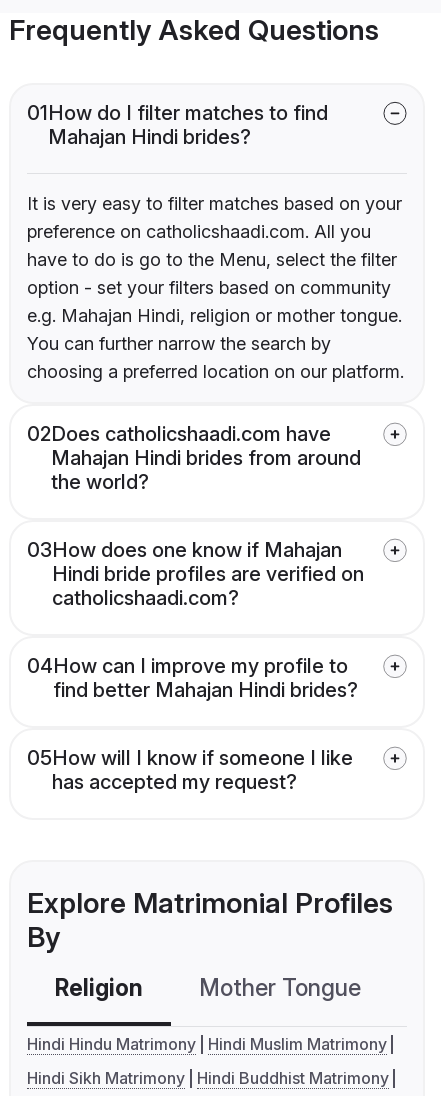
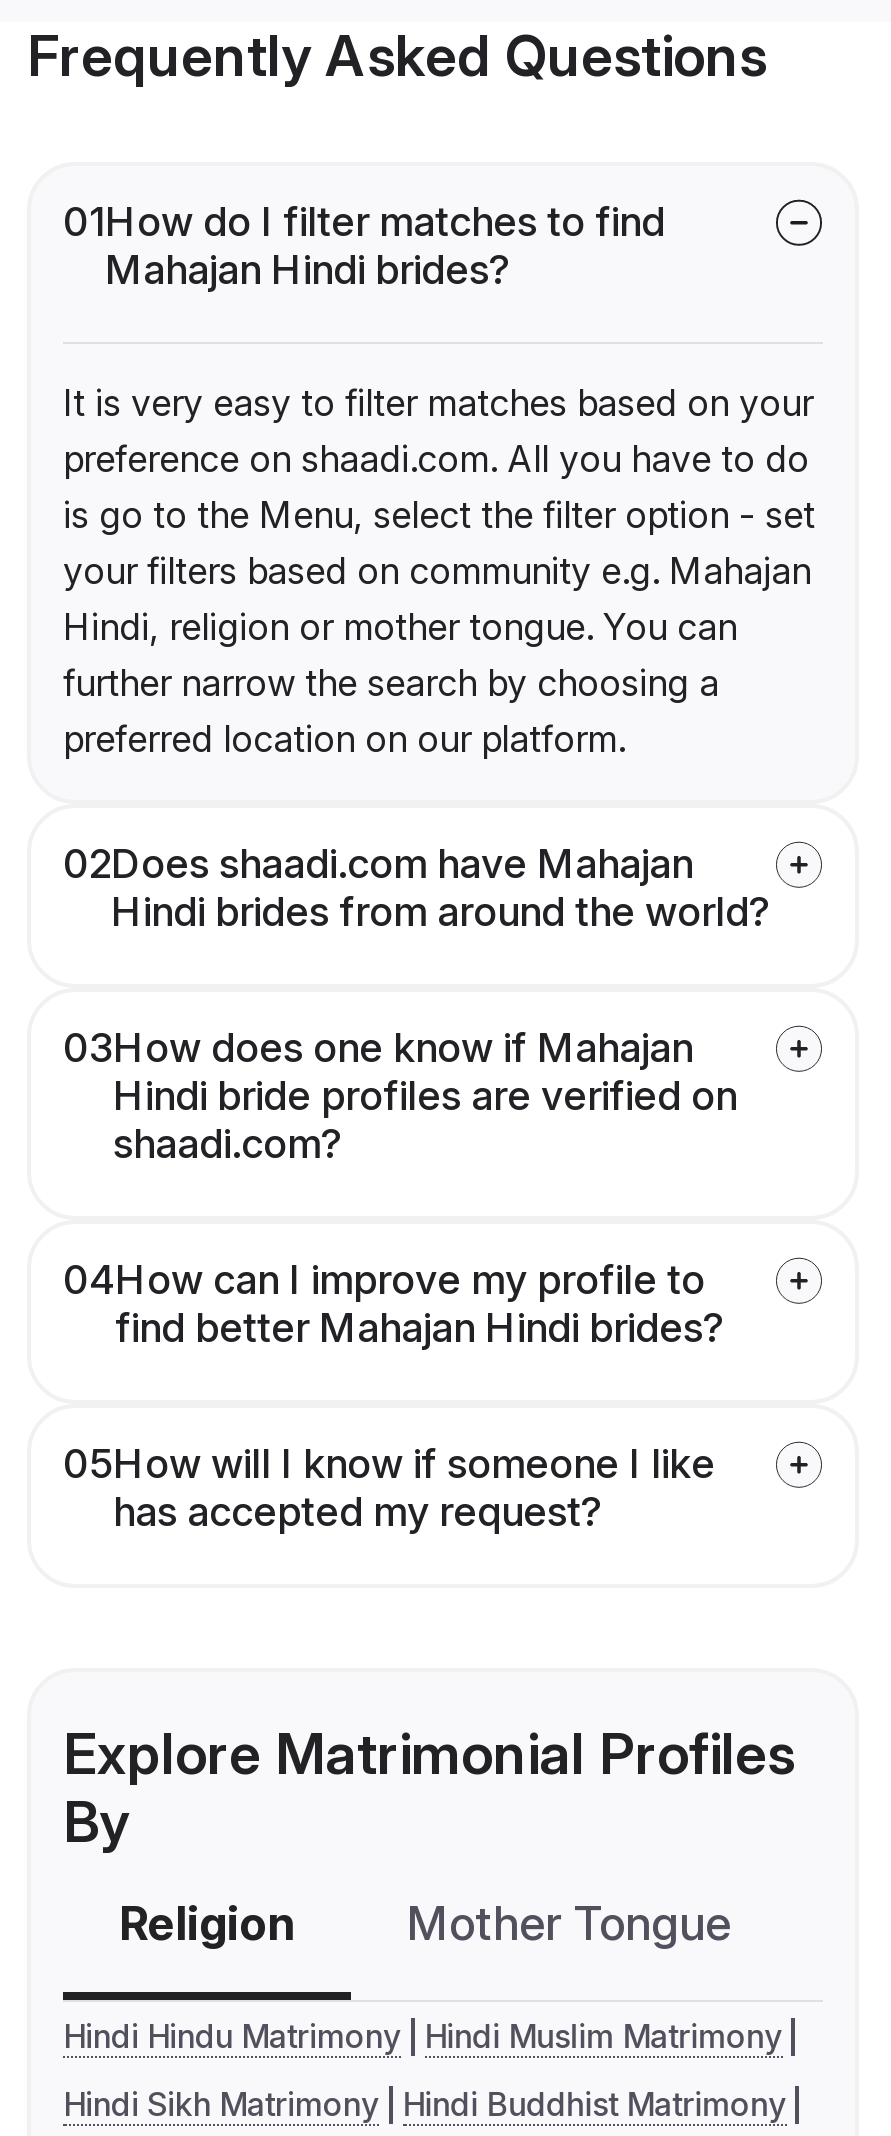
- preference on catholicshaadi.com. All you
- have to do is go to the Menu, select the filter
- option - set your filters based on community
- e.g. Mahajan Hindi, religion or mother tongue.
- You can further narrow the search by
- choosing a preferred location on our platform.
+ preference on shaadi.com. All you have to do
+ is go to the Menu, select the filter option - set
+ your filters based on community e.g. Mahajan
+ Hindi, religion or mother tongue. You can
+ further narrow the search by choosing a
+ preferred location on our platform.

- 02Does catholicshaadi.com have
- Mahajan Hindi brides from around
- the world?
+ 02Does shaadi.com have Mahajan
+ Hindi brides from around the world?

- catholicshaadi.com?
+ shaadi.com?
